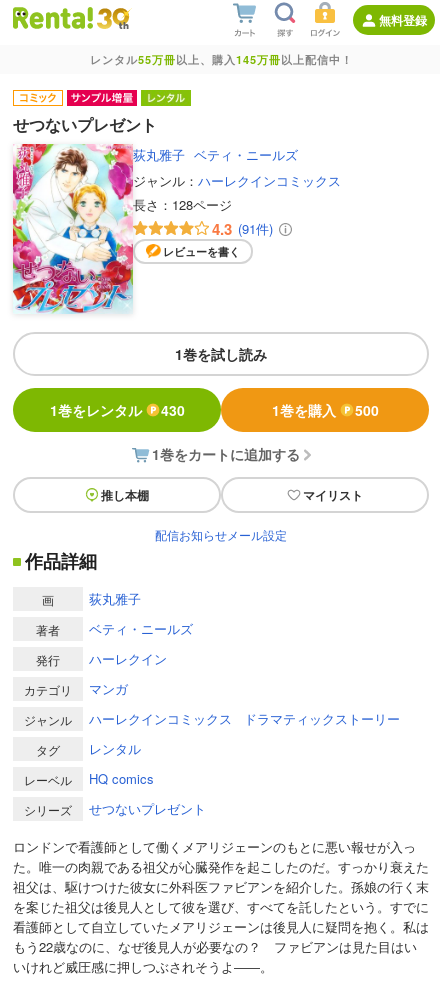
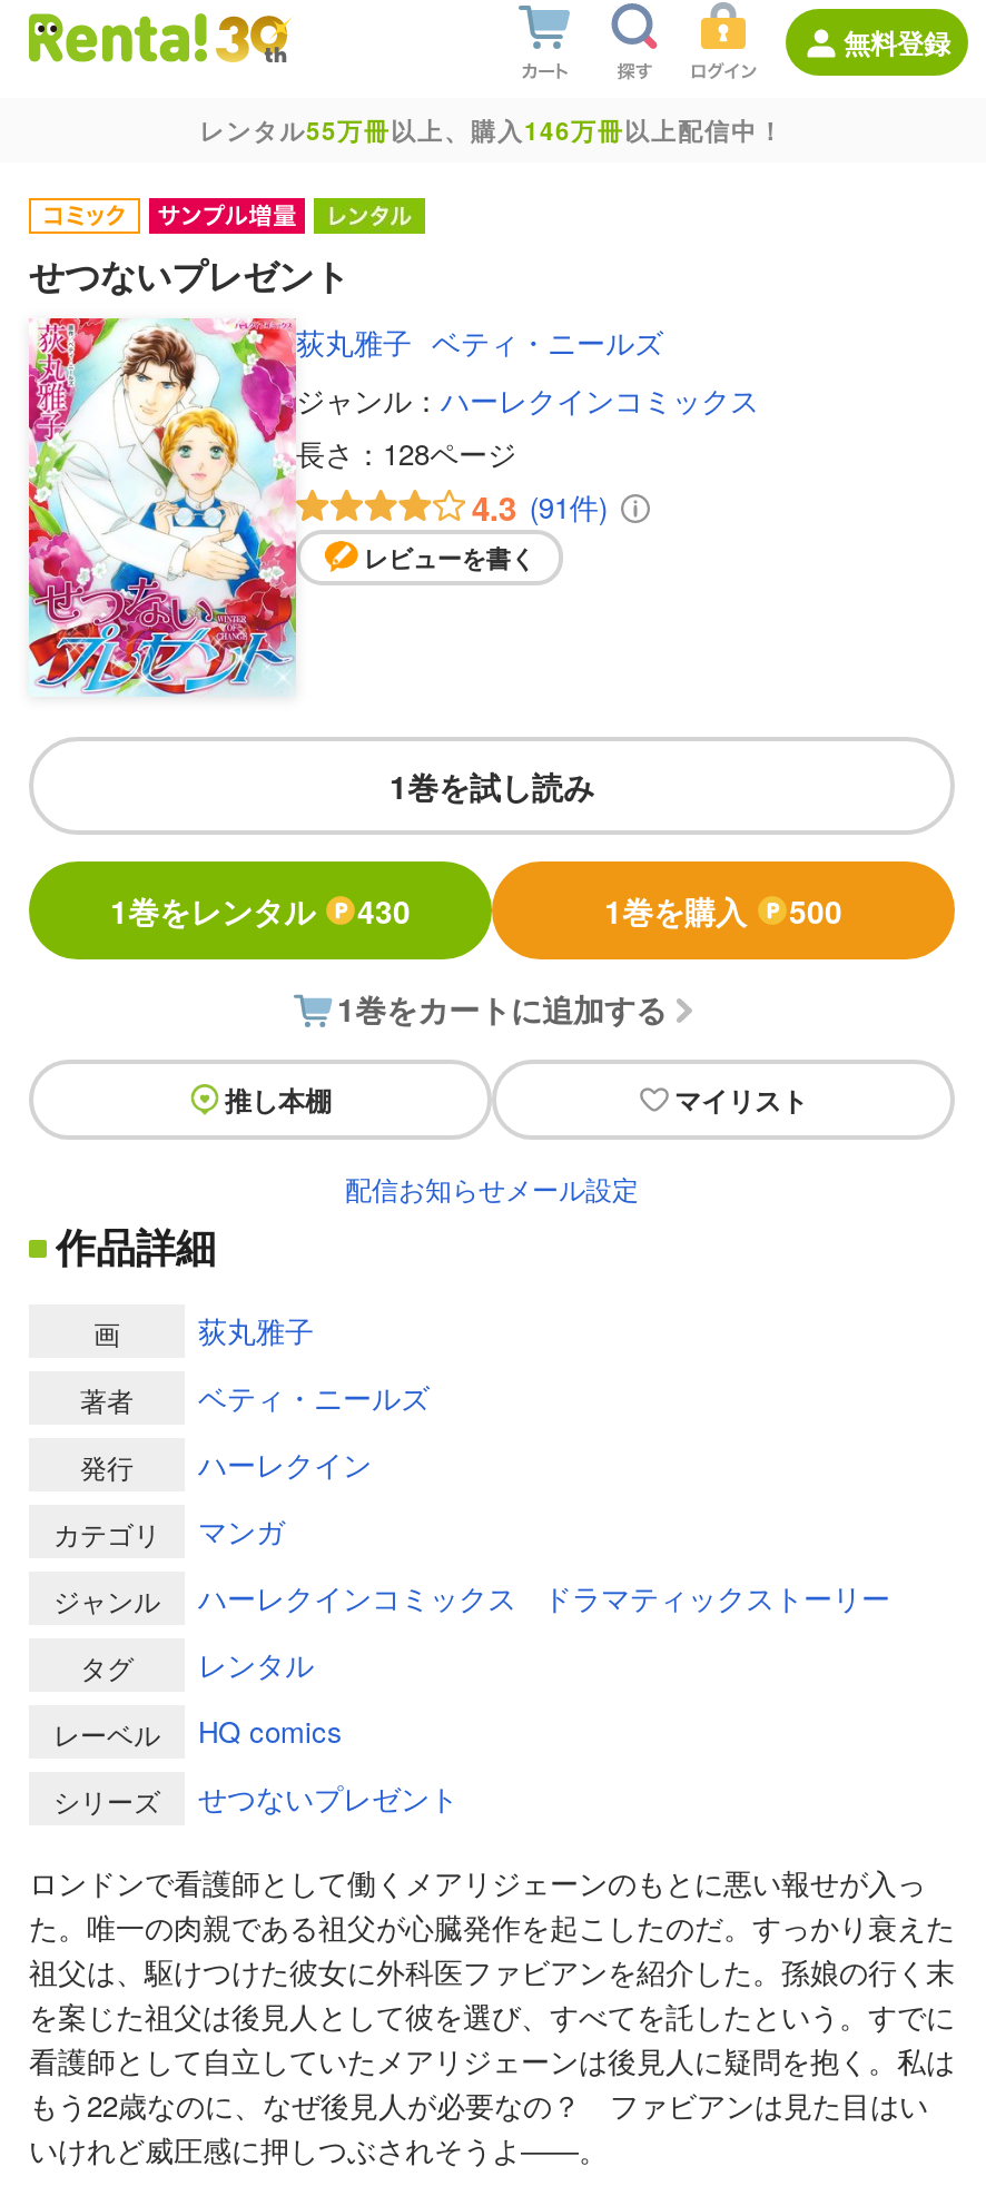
- レンタル55万冊以上、購入145万冊以上配信中！
+ レンタル55万冊以上、購入146万冊以上配信中！
